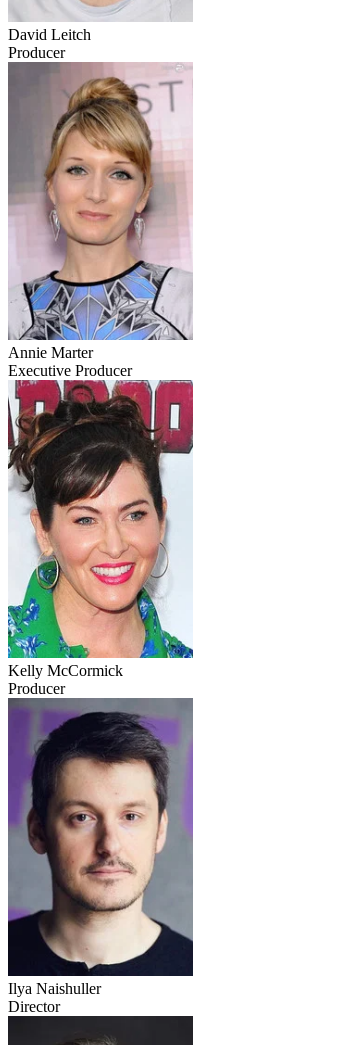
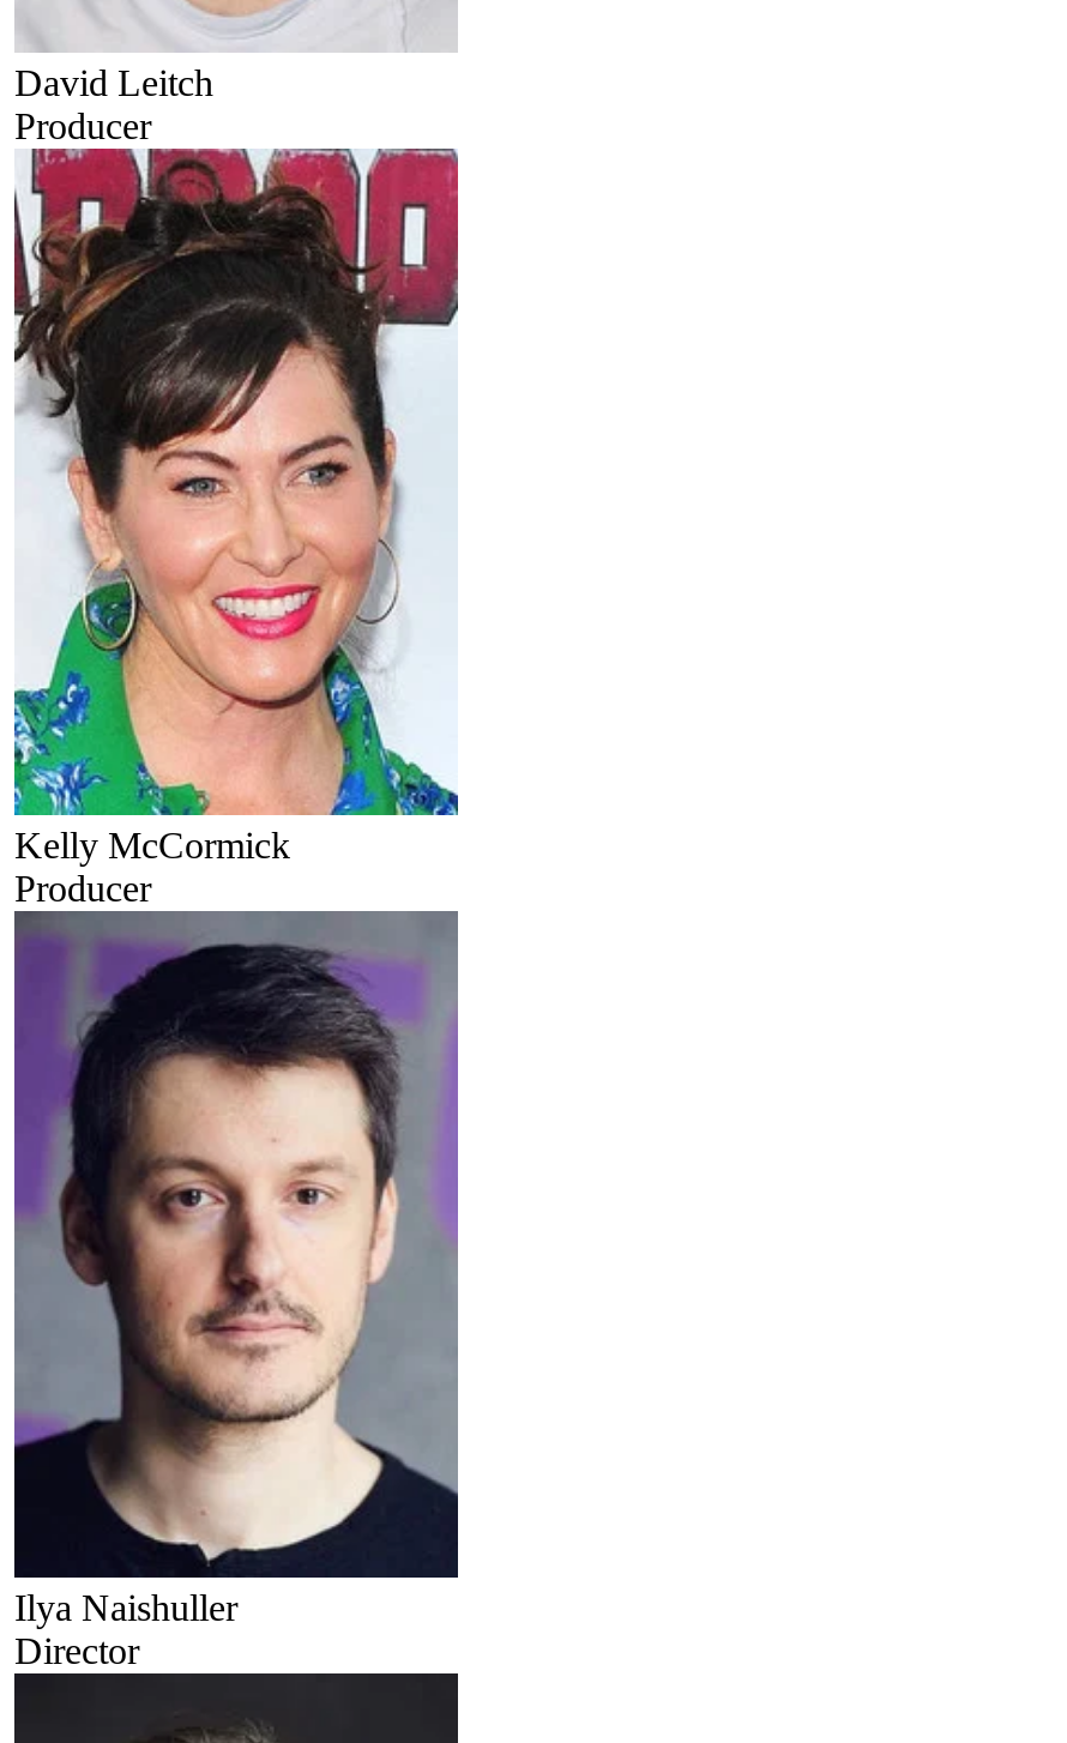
- [image]
- Annie Marter
- Executive Producer
